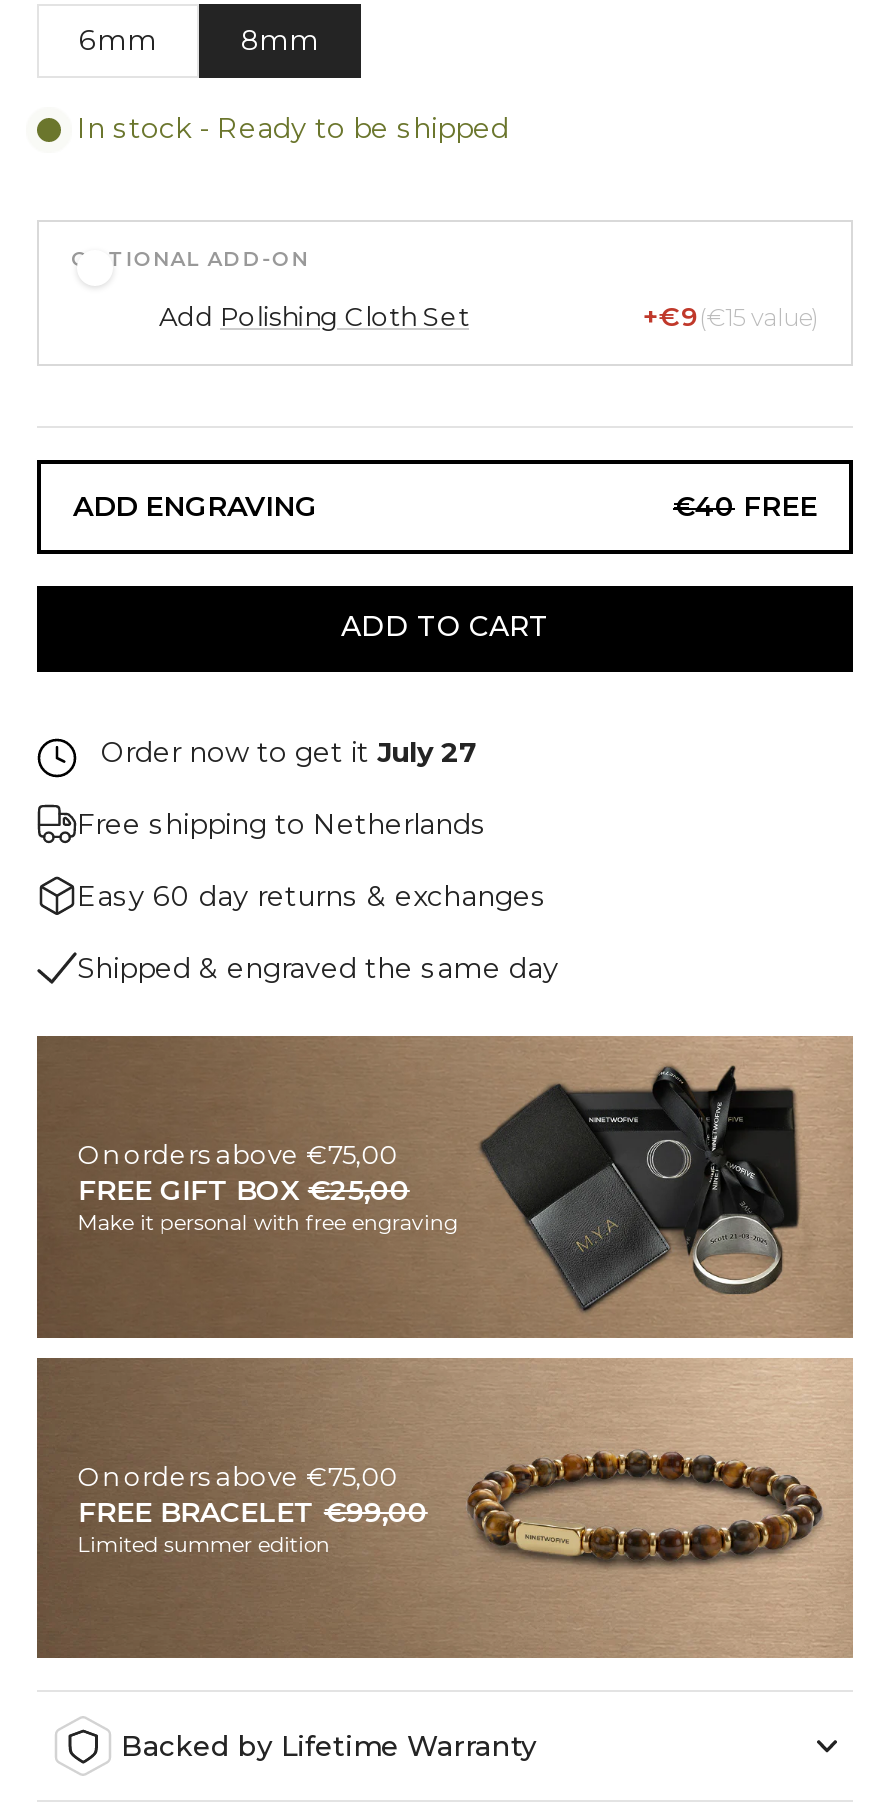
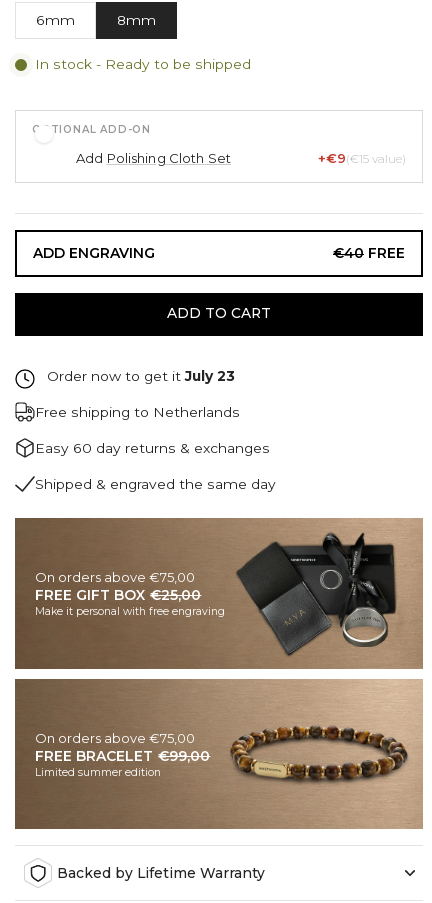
- Order now to get it July 27
+ Order now to get it July 23
